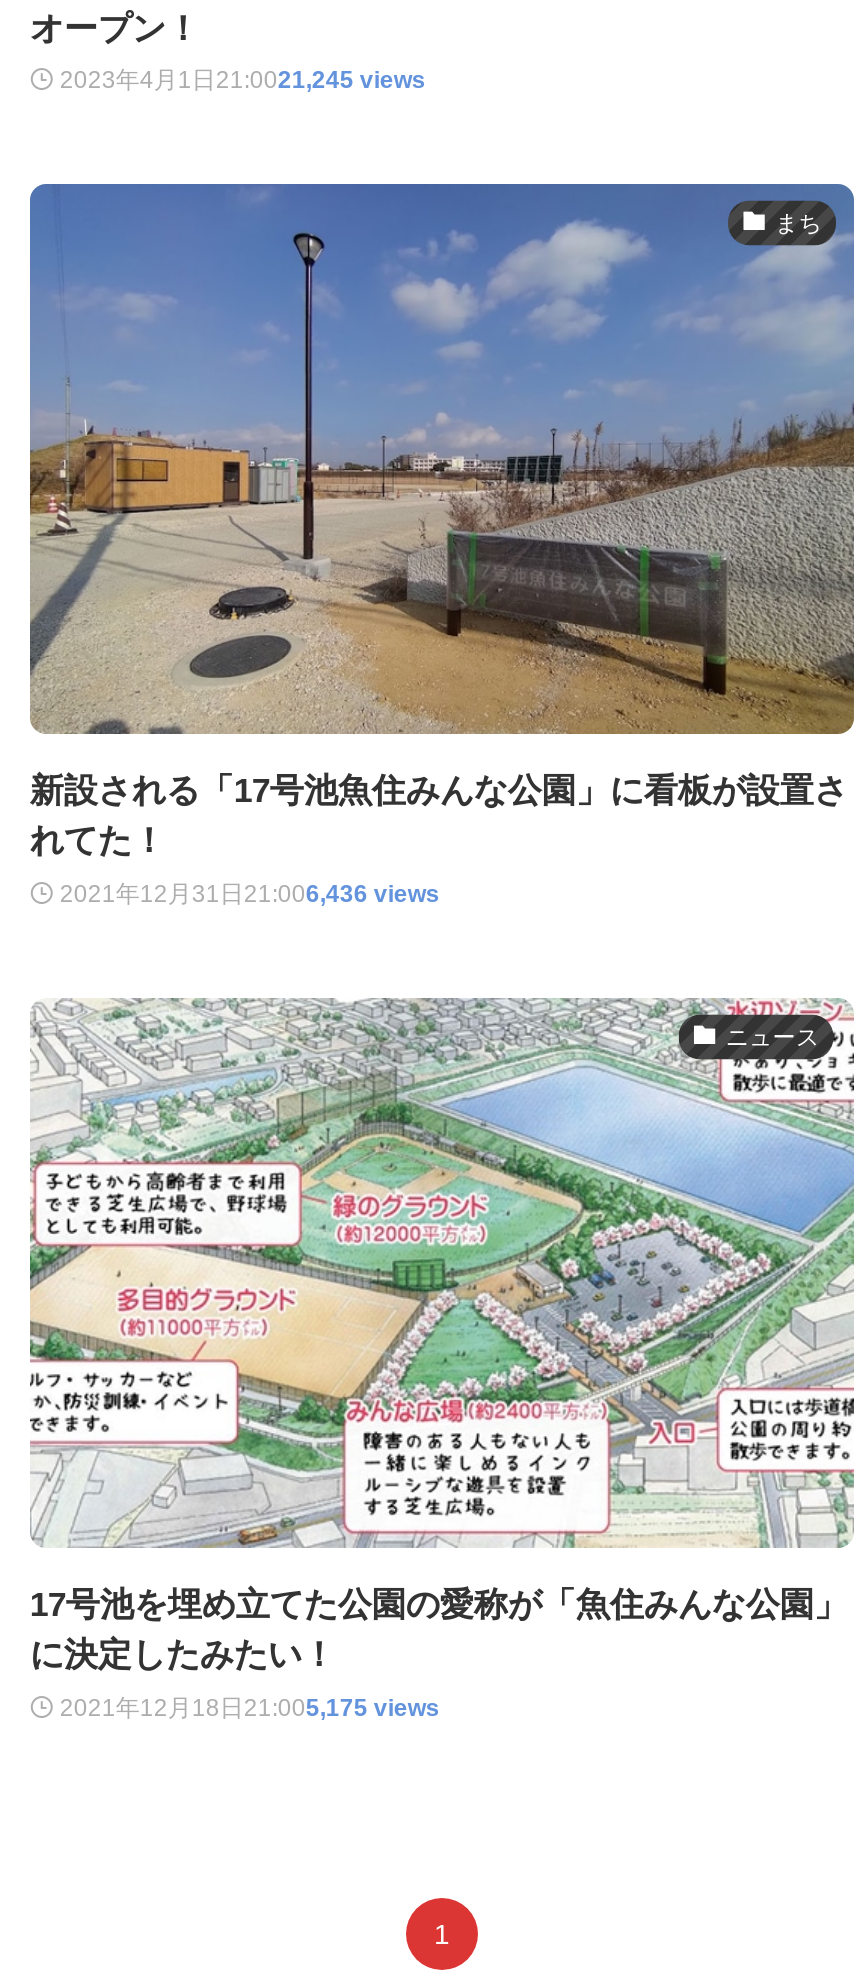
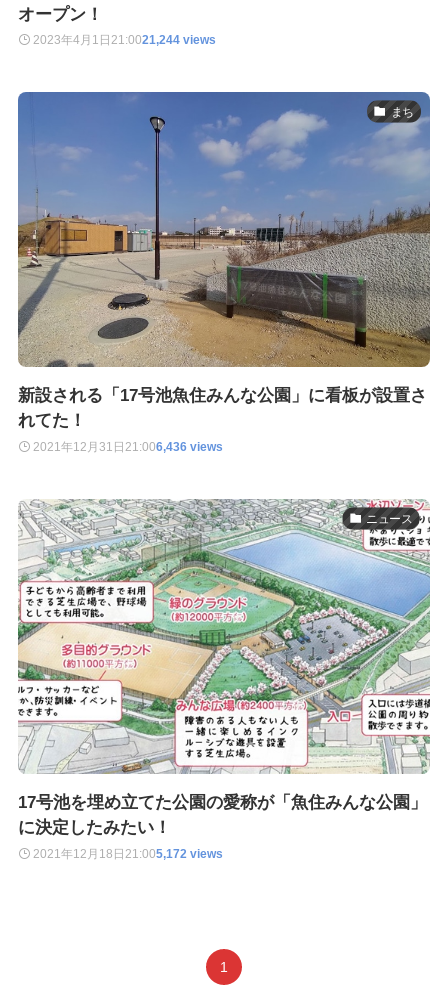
- 2023年4月1日21:0021,245 views
+ 2023年4月1日21:0021,244 views

- 2021年12月18日21:005,175 views
+ 2021年12月18日21:005,172 views
